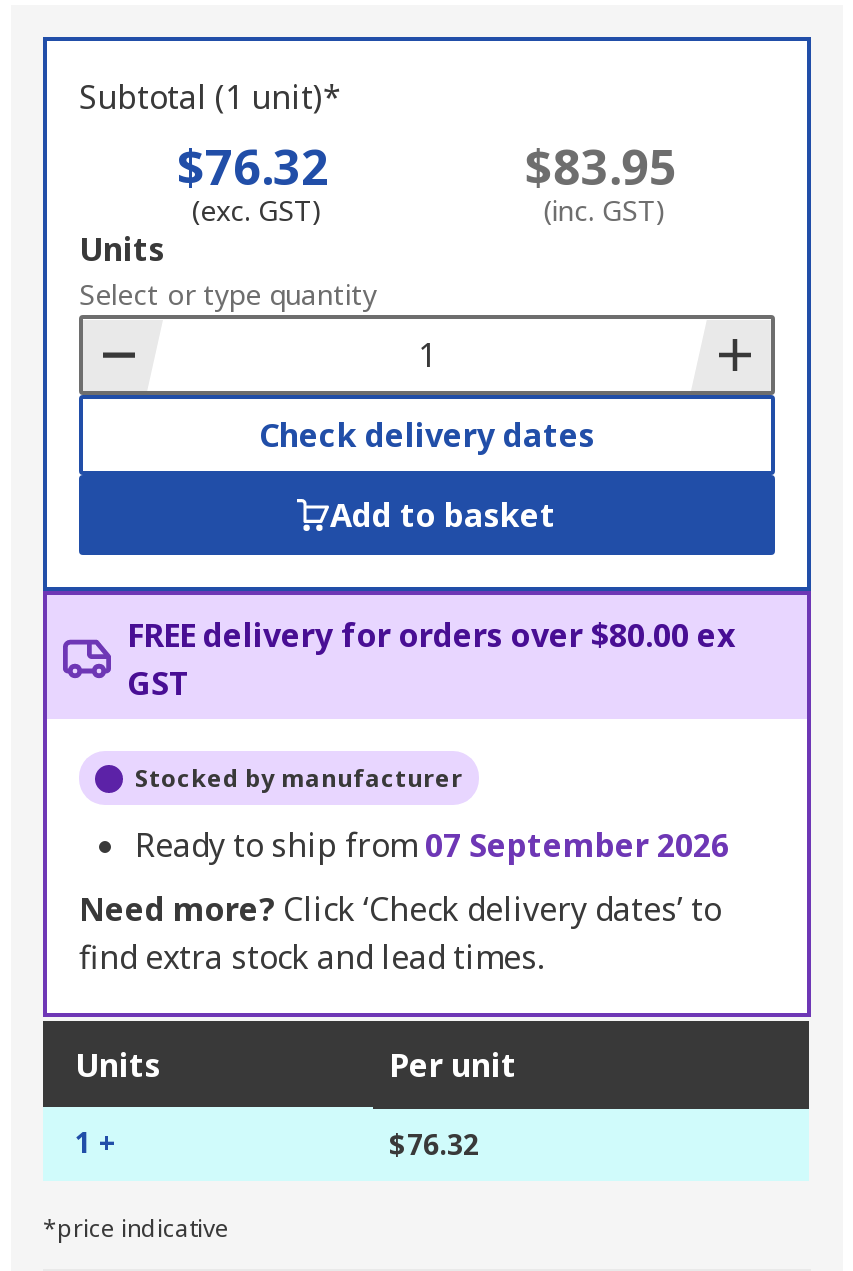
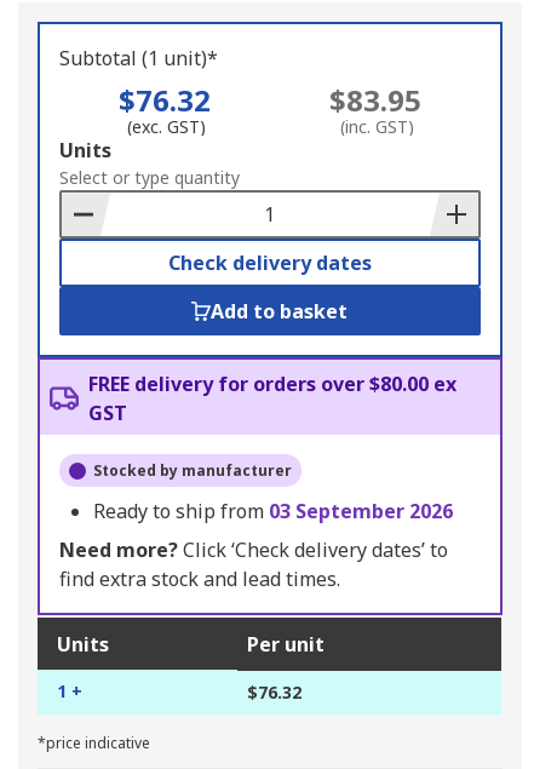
- Ready to ship from 07 September 2026
+ Ready to ship from 03 September 2026
